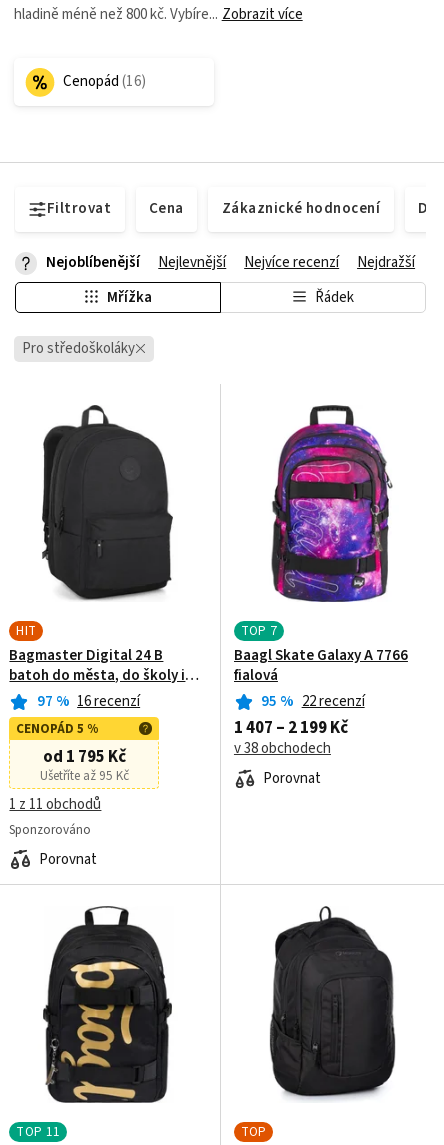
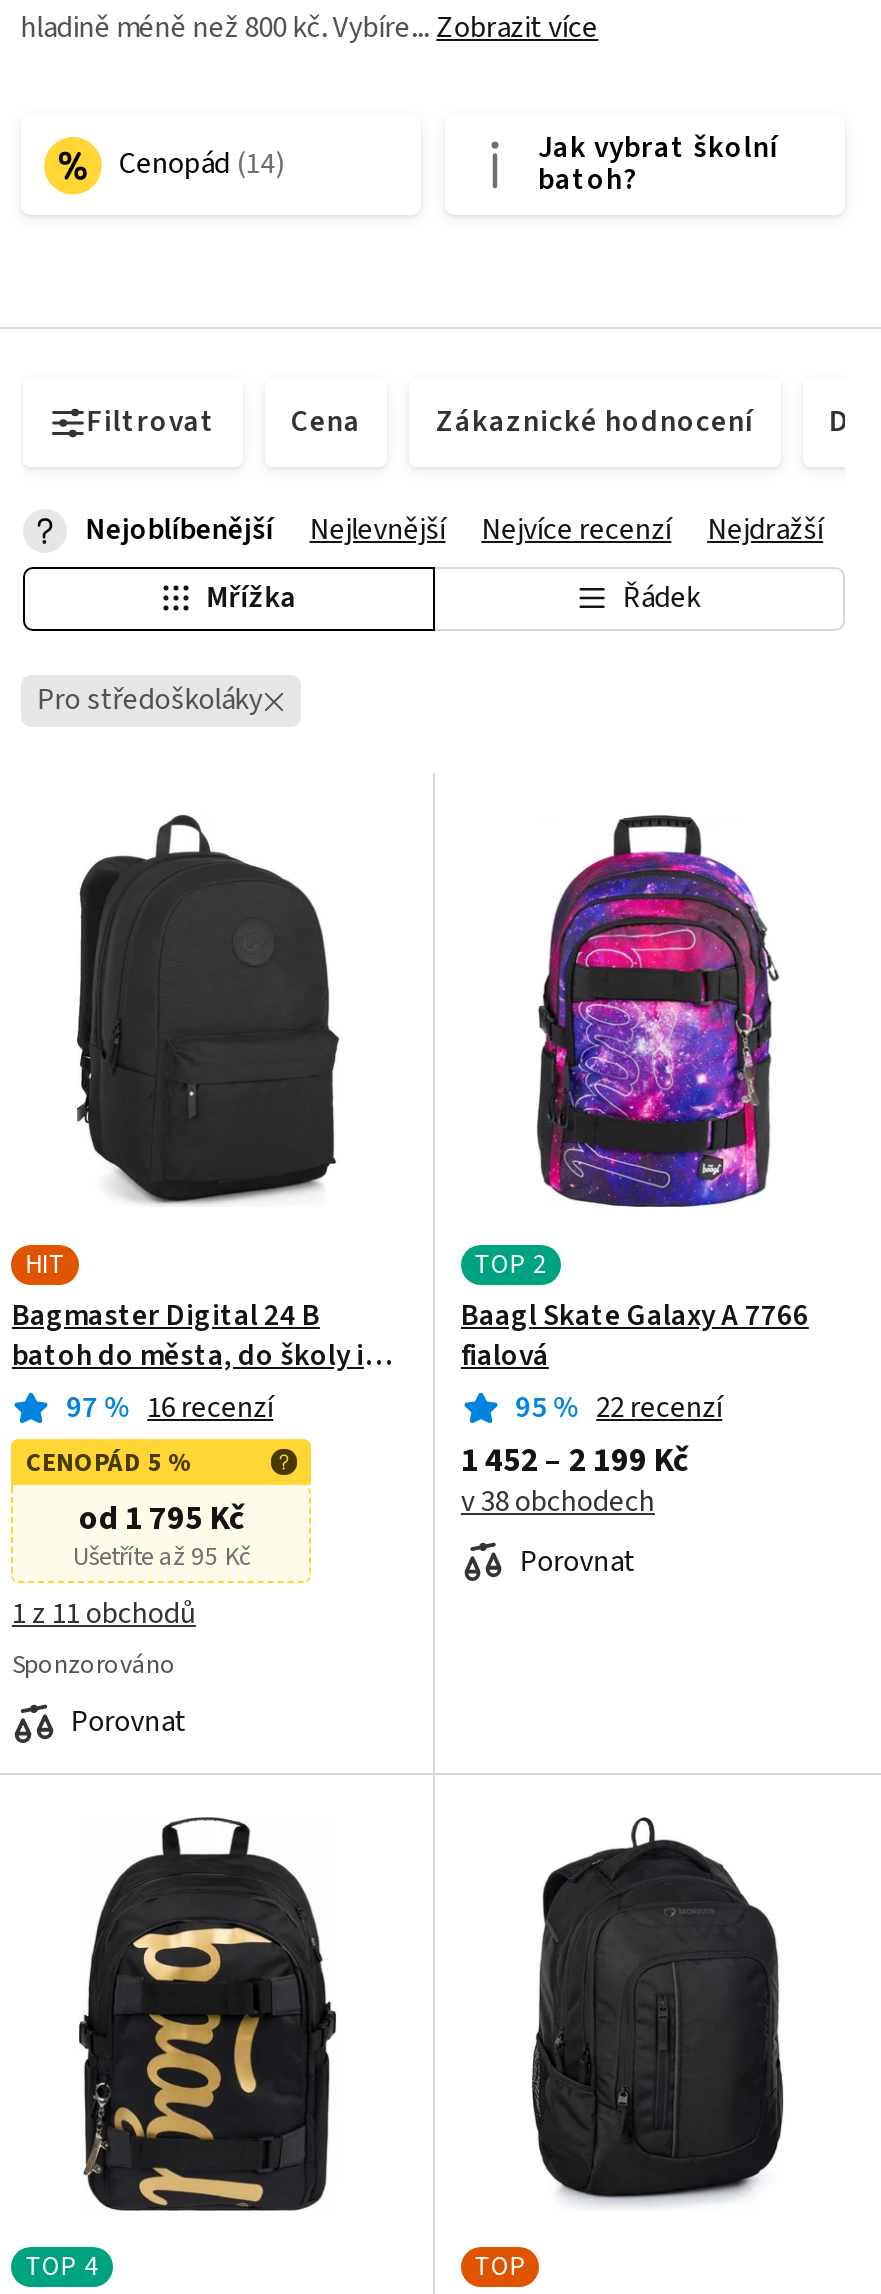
+ Jak vybrat školní
+ batoh?

- TOP7
+ TOP2

- 1 407 – 2 199 Kč
+ 1 452 – 2 199 Kč

- TOP11
+ TOP4
